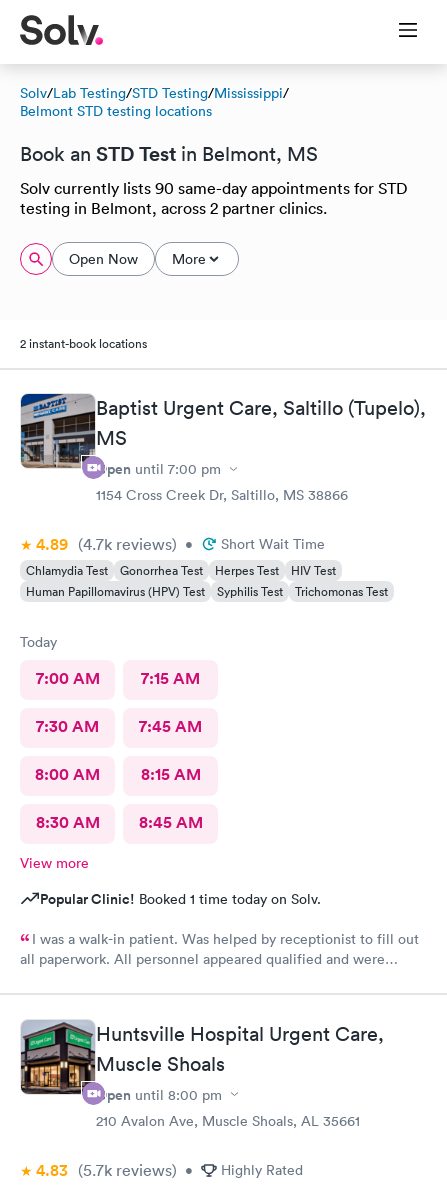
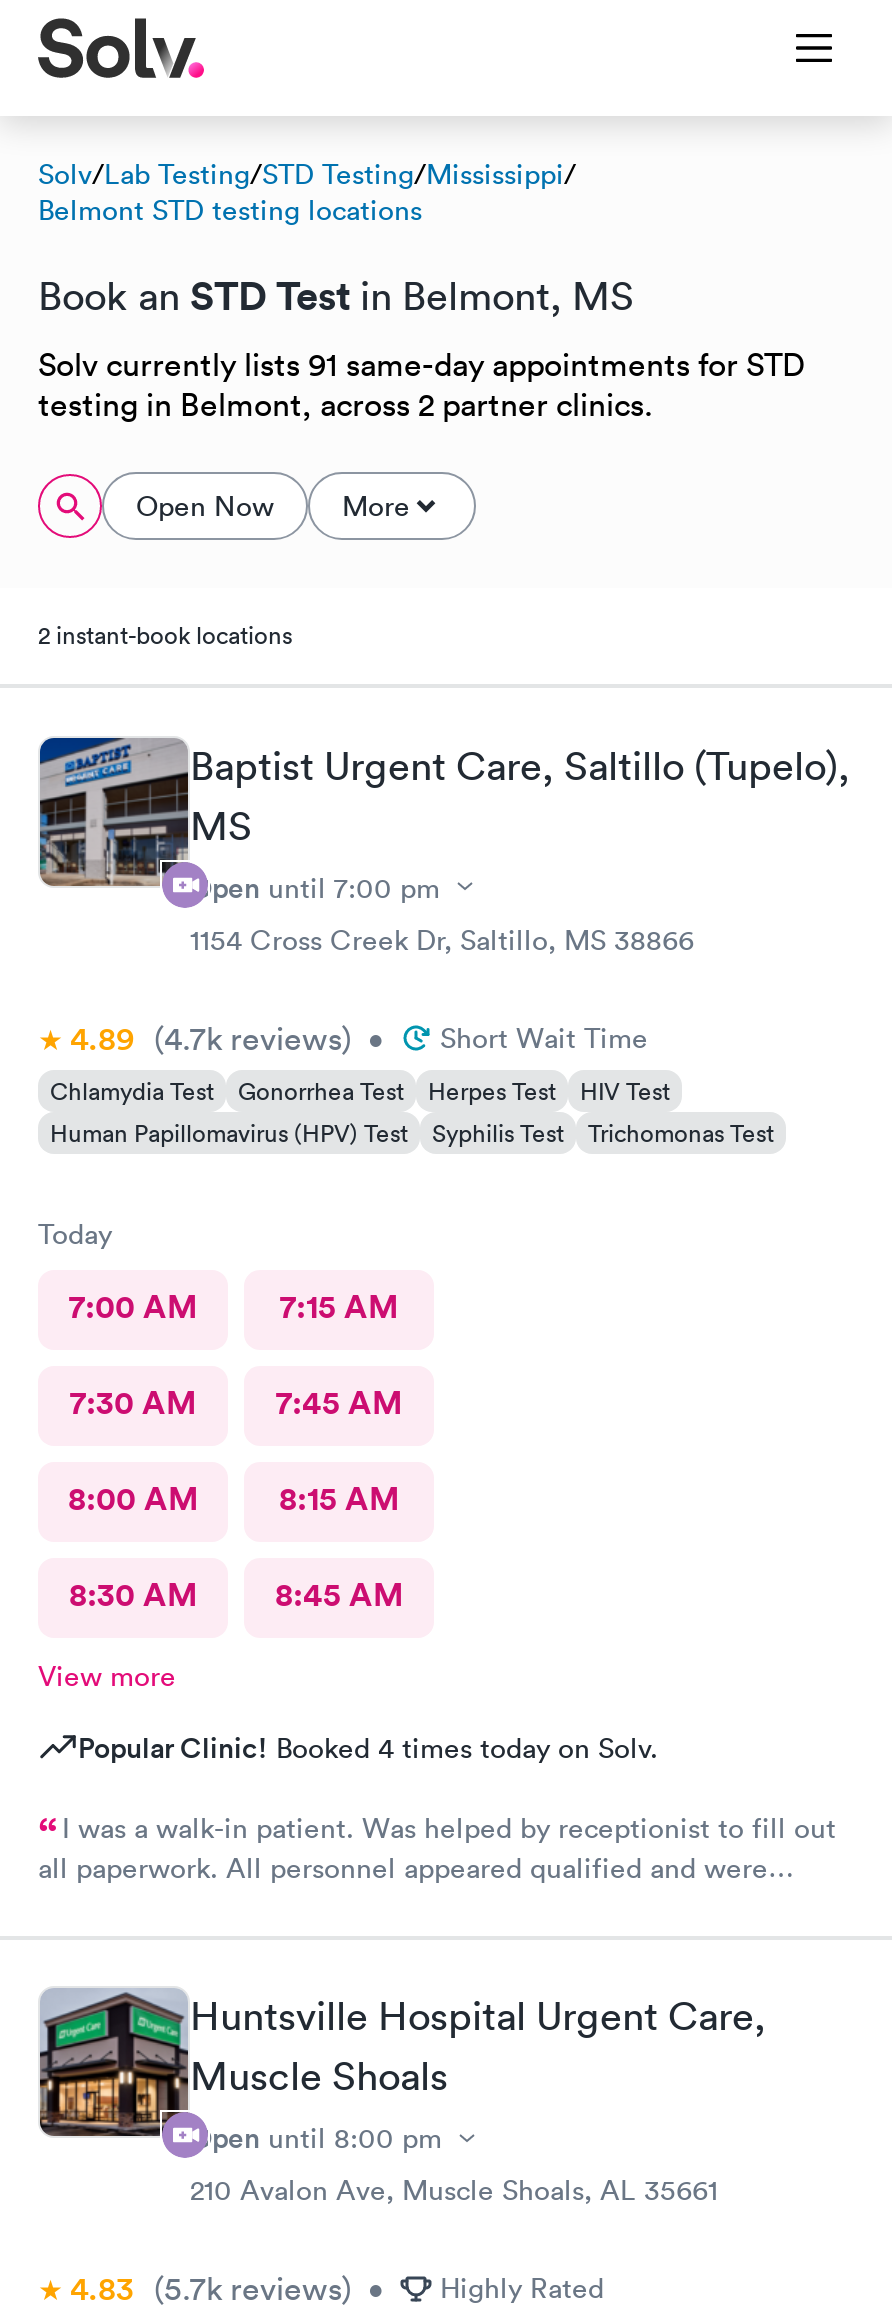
- Solv currently lists 90 same-day appointments for STD
+ Solv currently lists 91 same-day appointments for STD

- Popular Clinic! Booked 1 time today on Solv.
+ Popular Clinic! Booked 4 times today on Solv.
